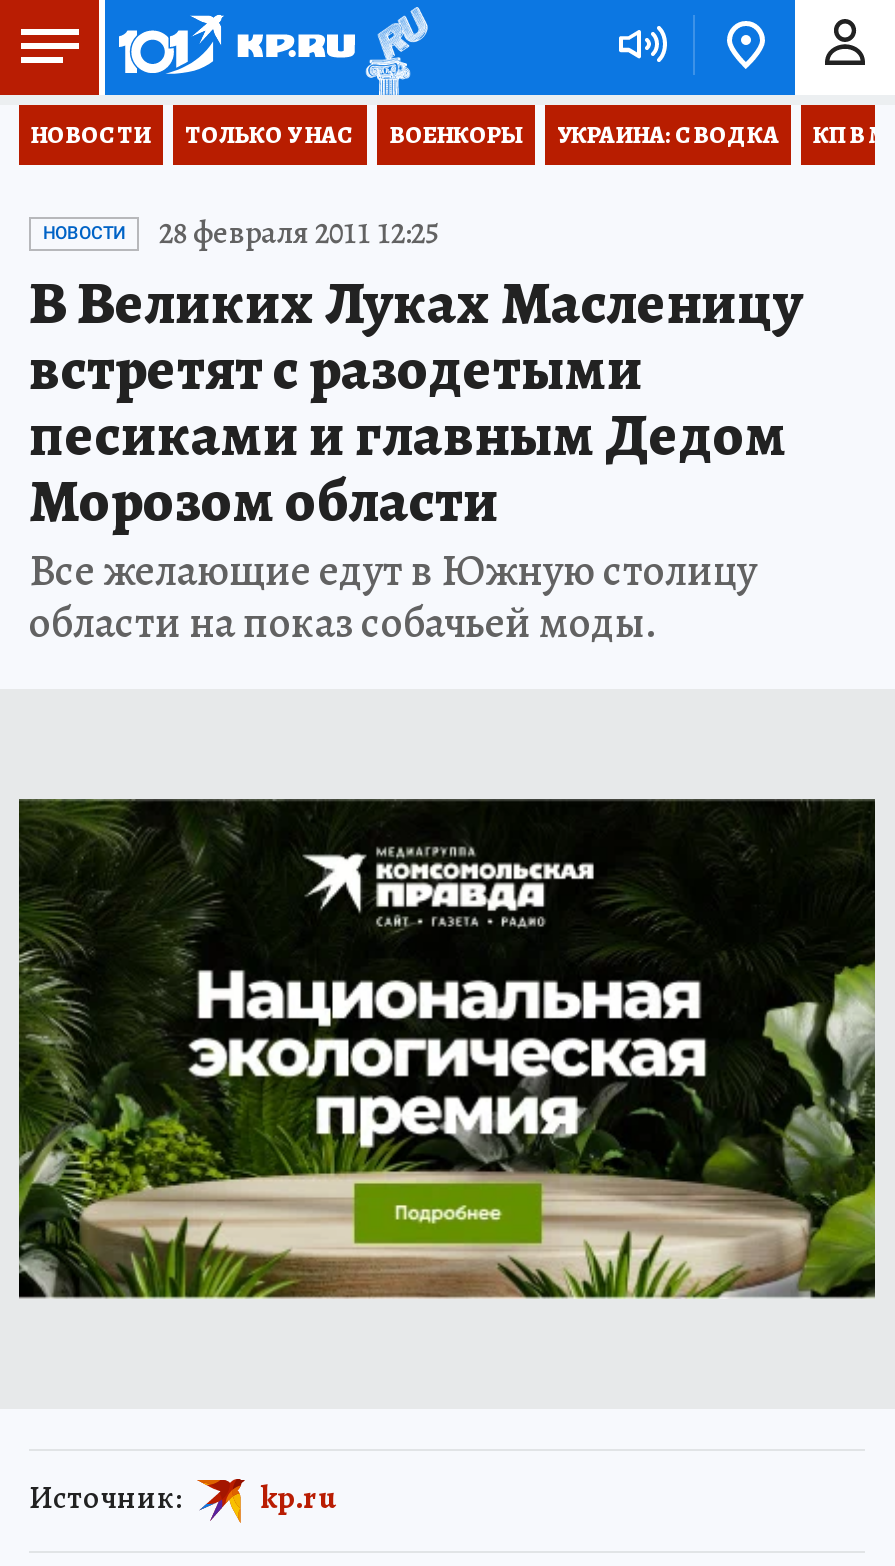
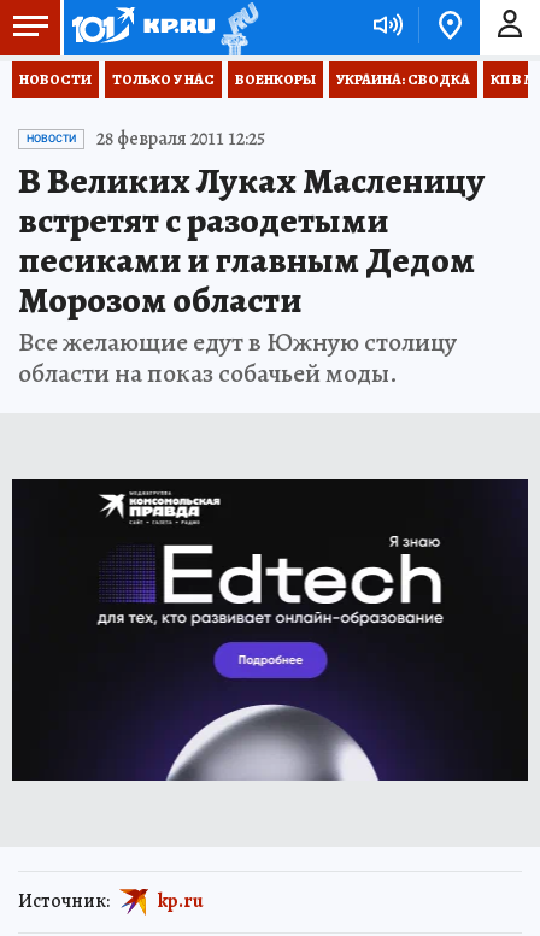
- [image]
+ [image]
